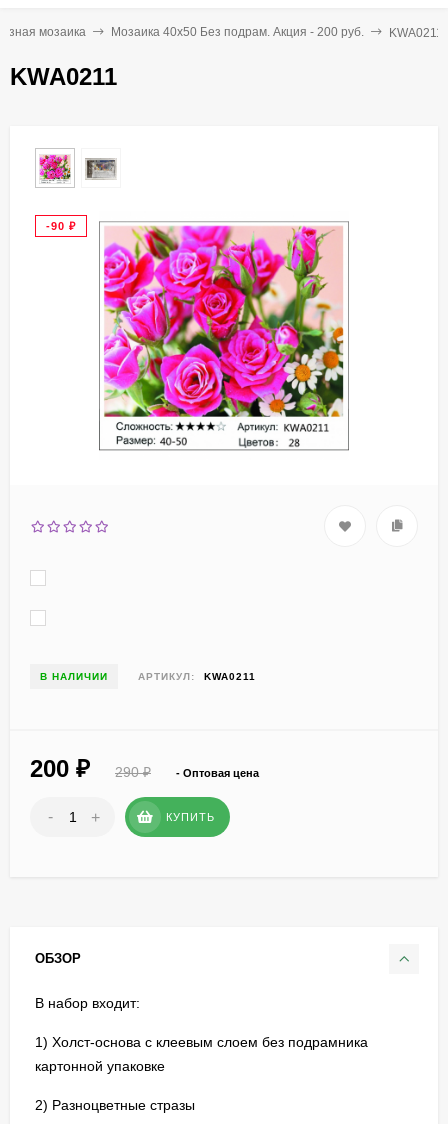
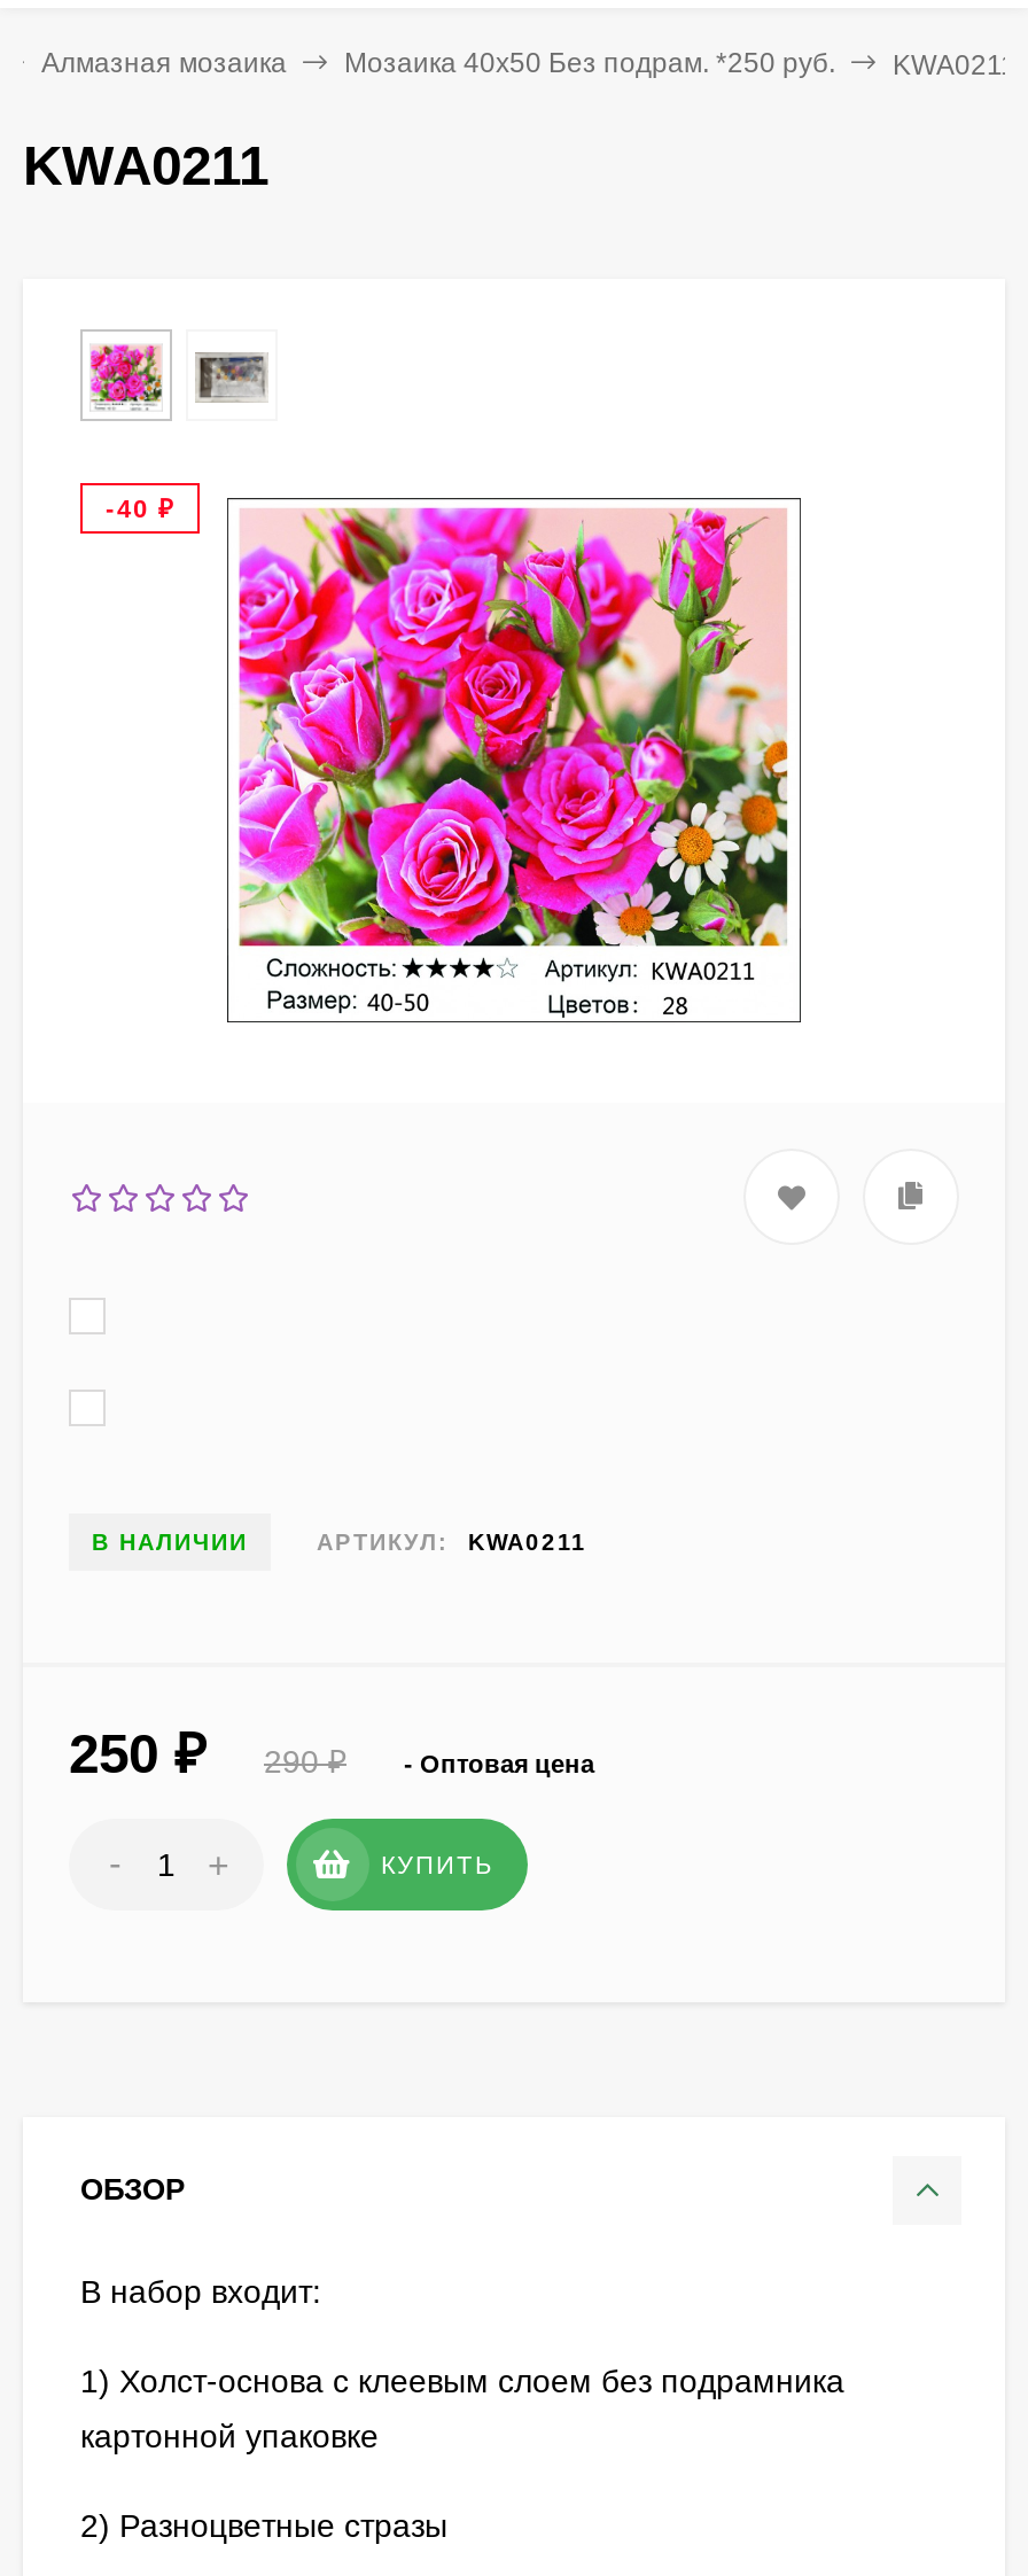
- Мозаика 40х50 Без подрам. Акция - 200 руб.
+ Мозаика 40х50 Без подрам. *250 руб.

- -90 ₽
+ -40 ₽

- 200 ₽ 290₽
+ 250 ₽ 290₽
